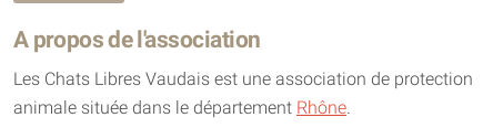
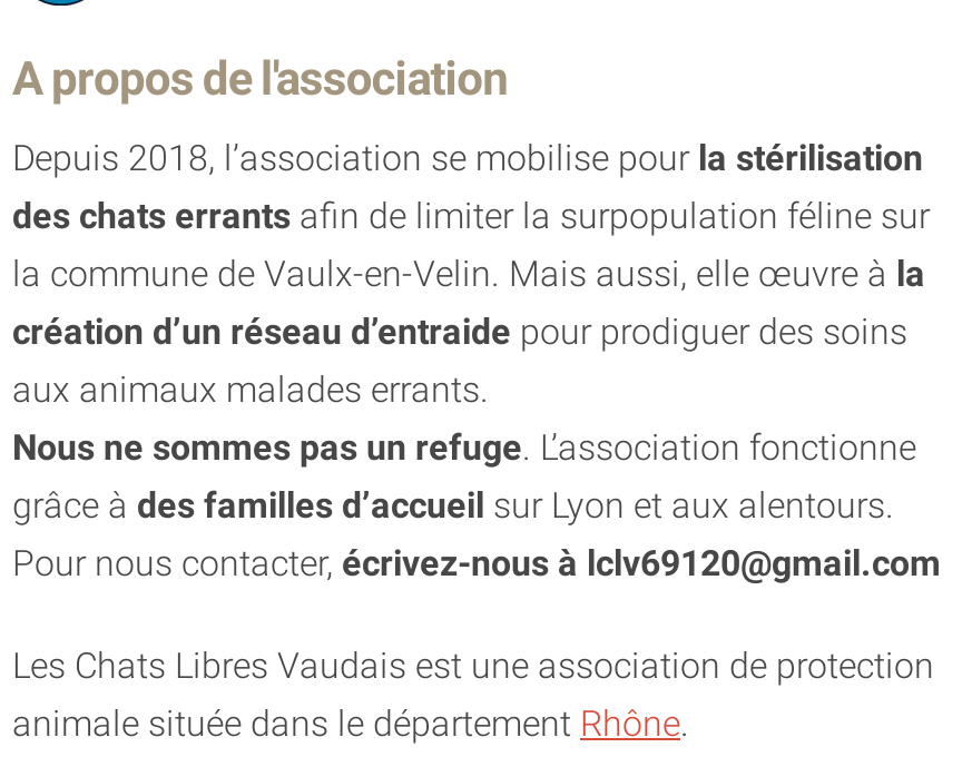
+ Depuis 2018, l’association se mobilise pour la stérilisation
+ des chats errants afin de limiter la surpopulation féline sur
+ la commune de Vaulx-en-Velin. Mais aussi, elle œuvre à la
+ création d’un réseau d’entraide pour prodiguer des soins
+ aux animaux malades errants.
+ Nous ne sommes pas un refuge. L’association fonctionne
+ grâce à des familles d’accueil sur Lyon et aux alentours.
+ Pour nous contacter, écrivez-nous à lclv69120@gmail.com
